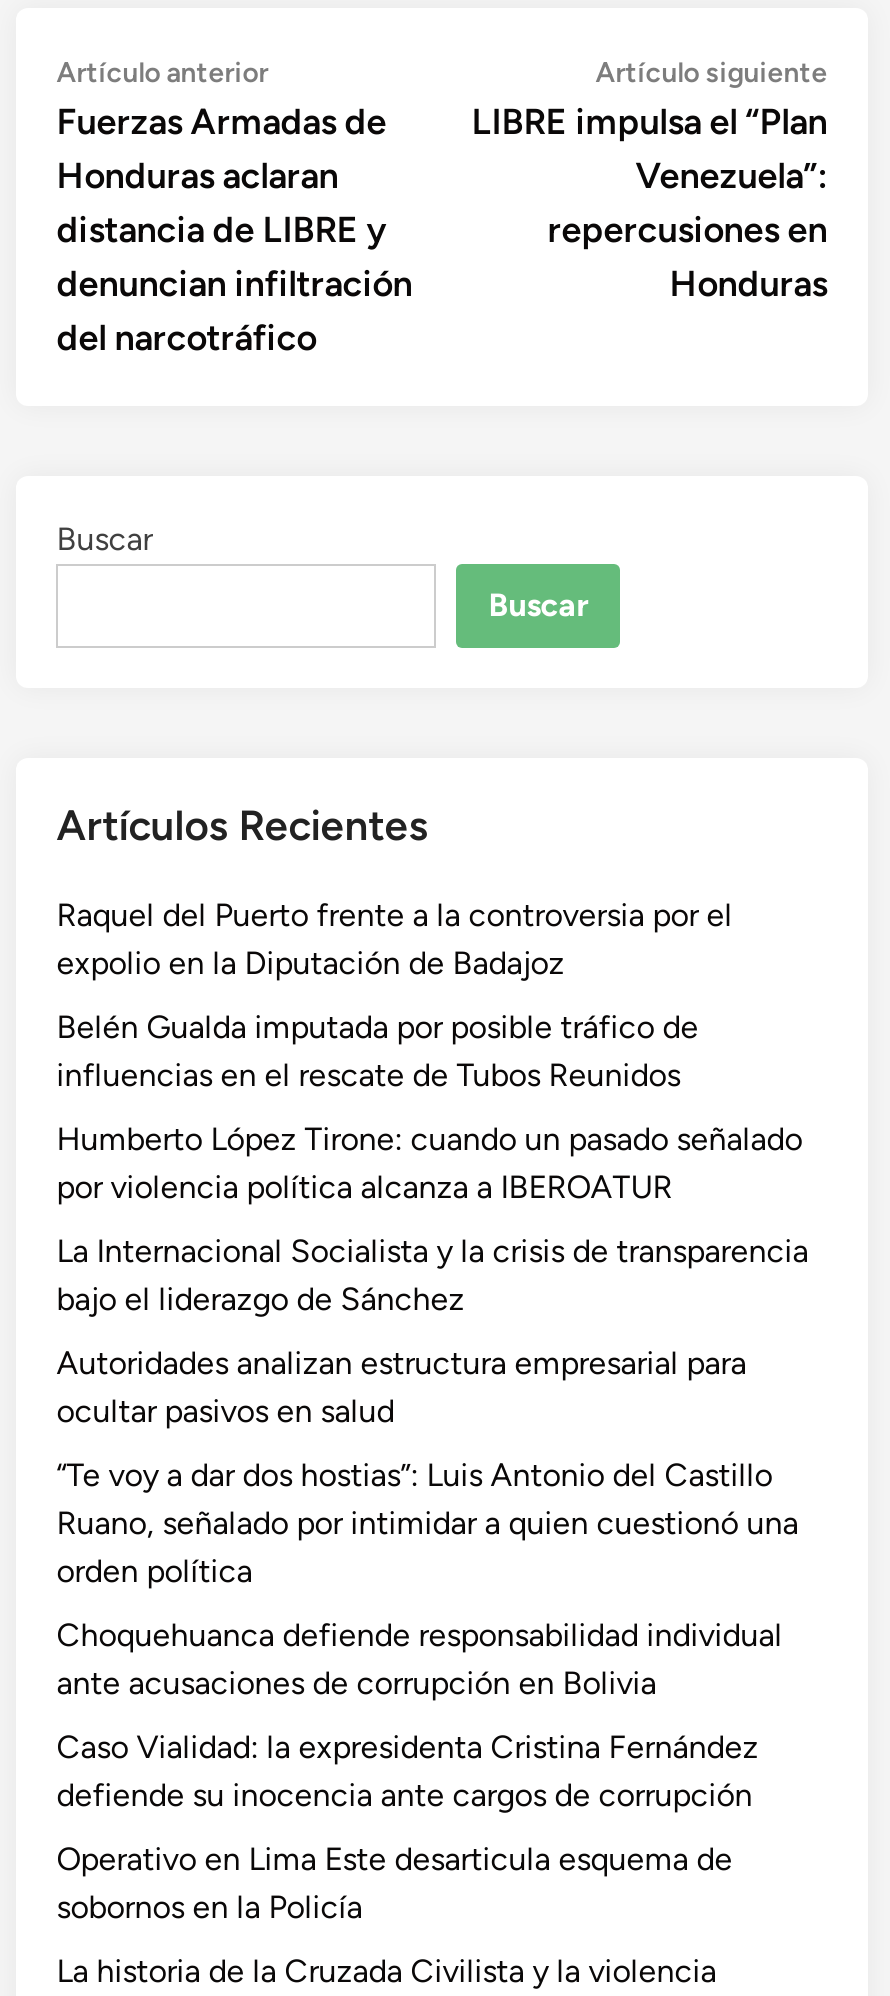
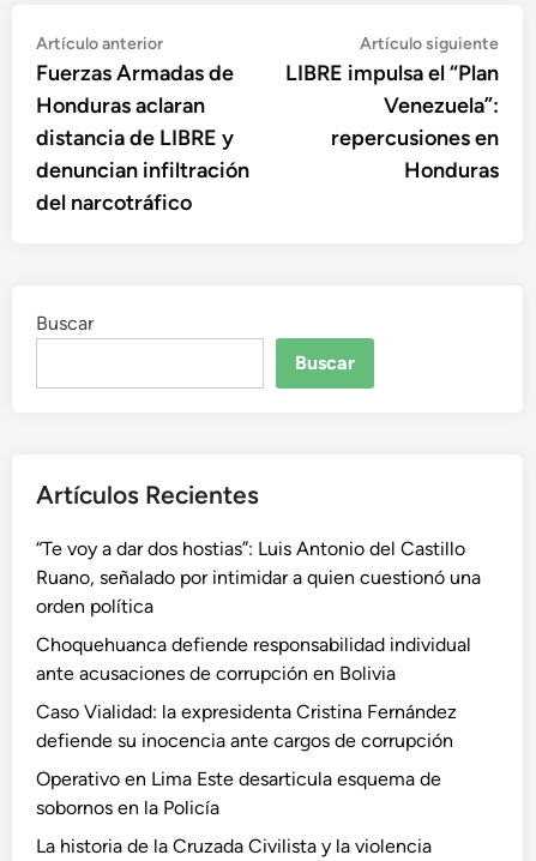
- Raquel del Puerto frente a la controversia por el
- expolio en la Diputación de Badajoz
- Belén Gualda imputada por posible tráfico de
- influencias en el rescate de Tubos Reunidos
- Humberto López Tirone: cuando un pasado señalado
- por violencia política alcanza a IBEROATUR
- La Internacional Socialista y la crisis de transparencia
- bajo el liderazgo de Sánchez
- Autoridades analizan estructura empresarial para
- ocultar pasivos en salud
